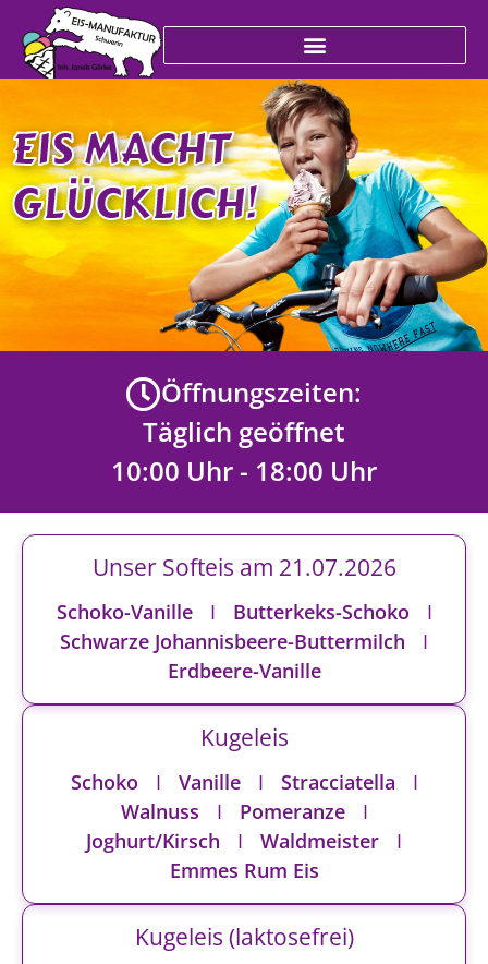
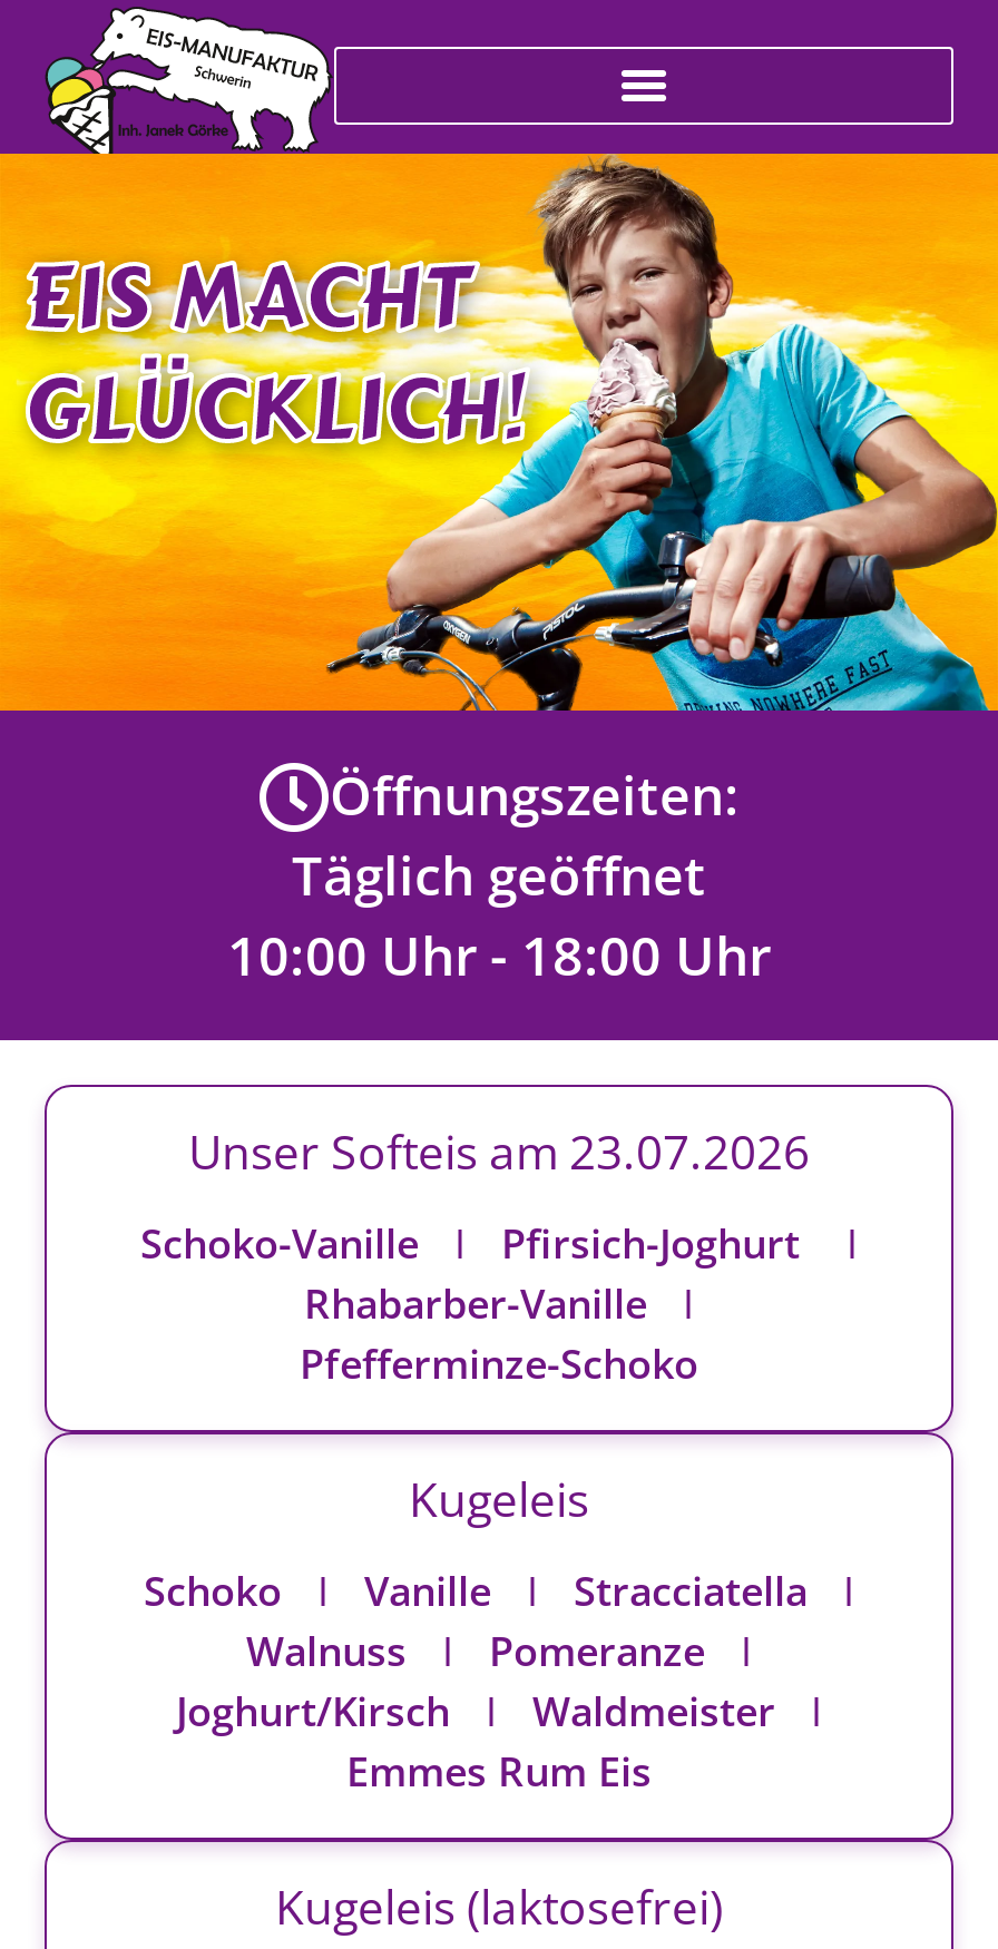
- Unser Softeis am 21.07.2026
+ Unser Softeis am 23.07.2026

- Butterkeks-Schoko
- Schwarze Johannisbeere-Buttermilch
- Erdbeere-Vanille
+ Pfirsich-Joghurt
+ Rhabarber-Vanille
+ Pfefferminze-Schoko
